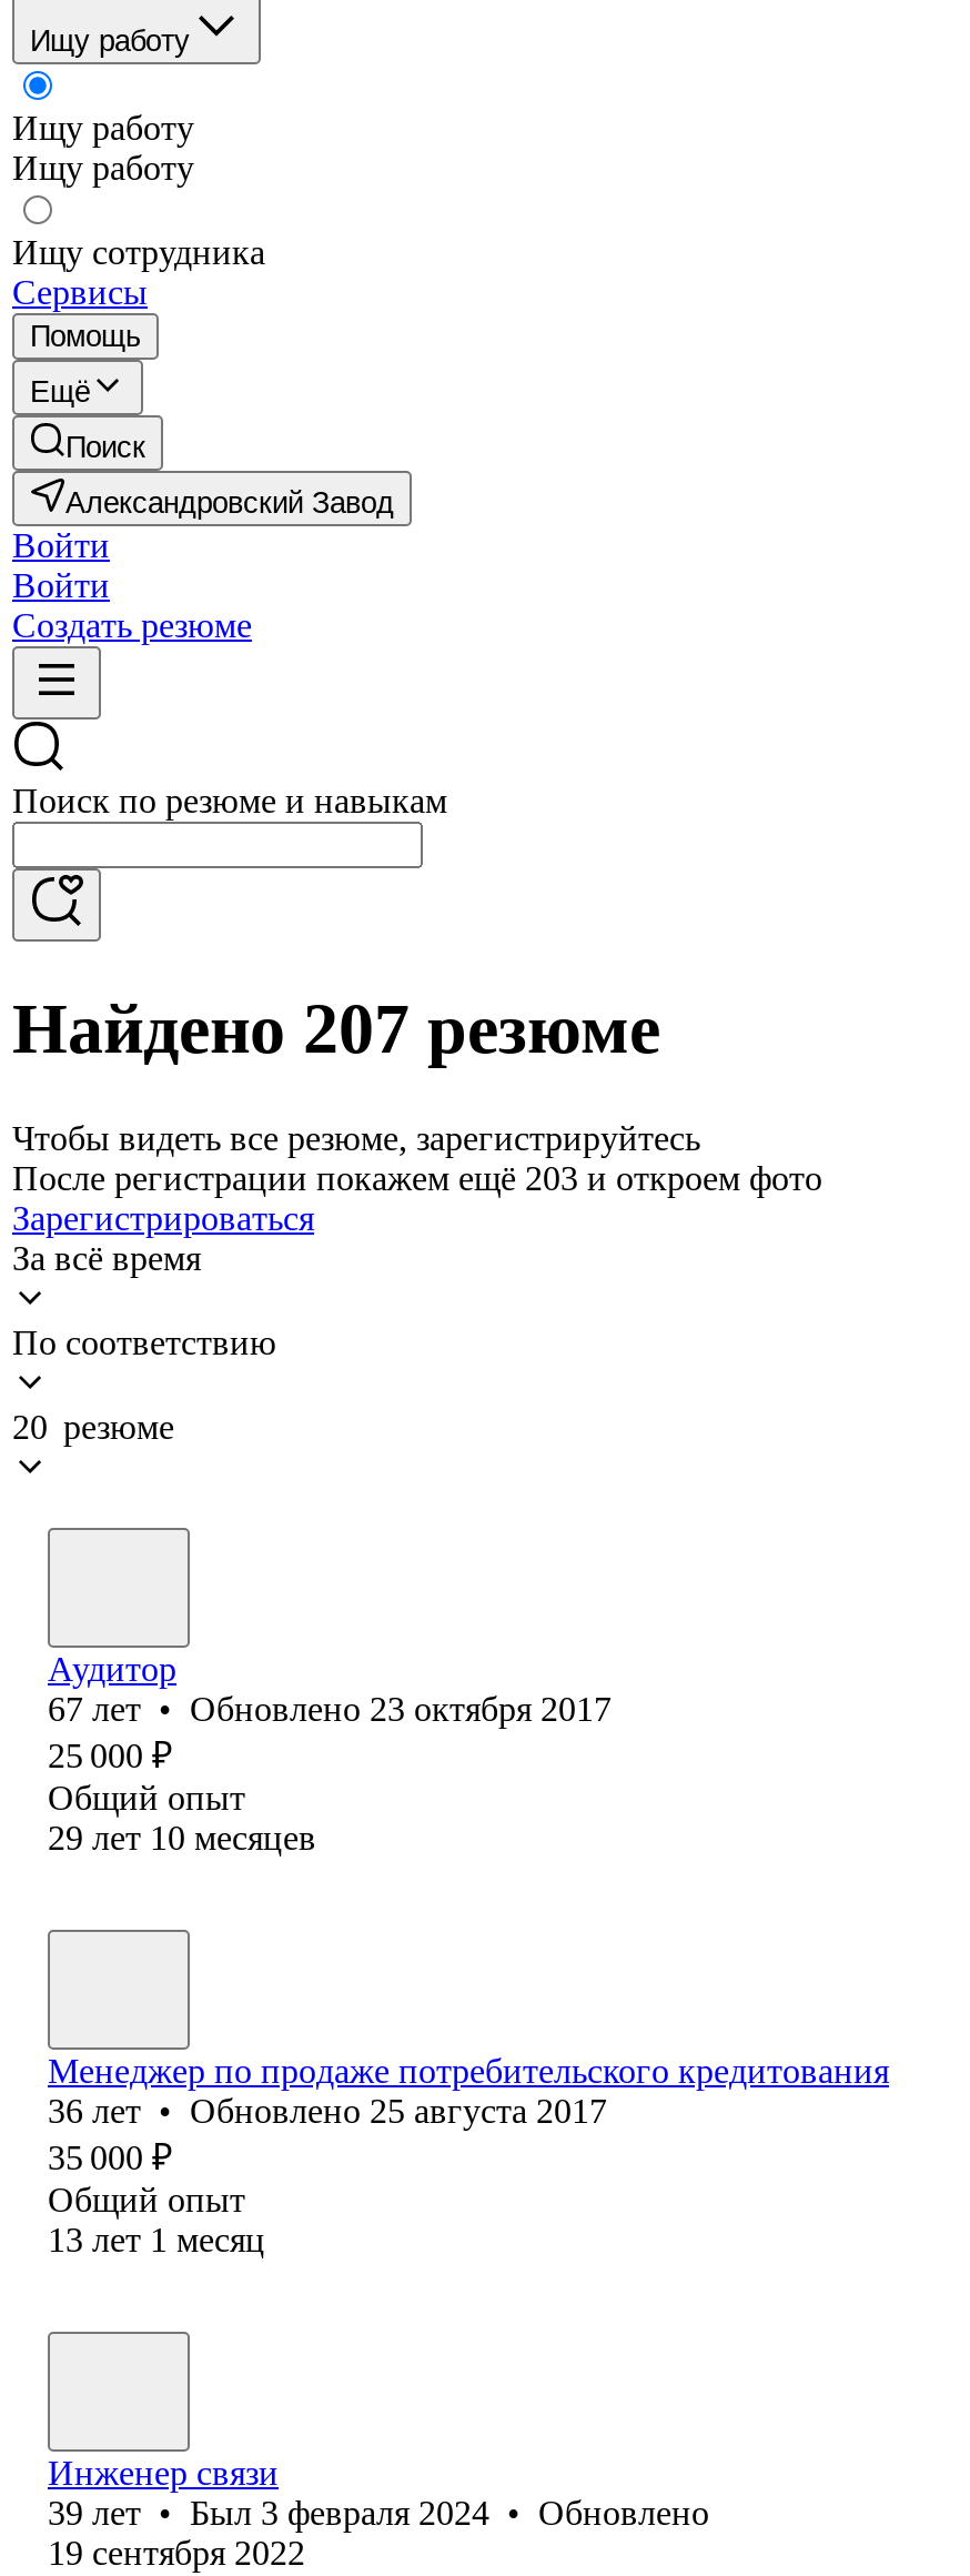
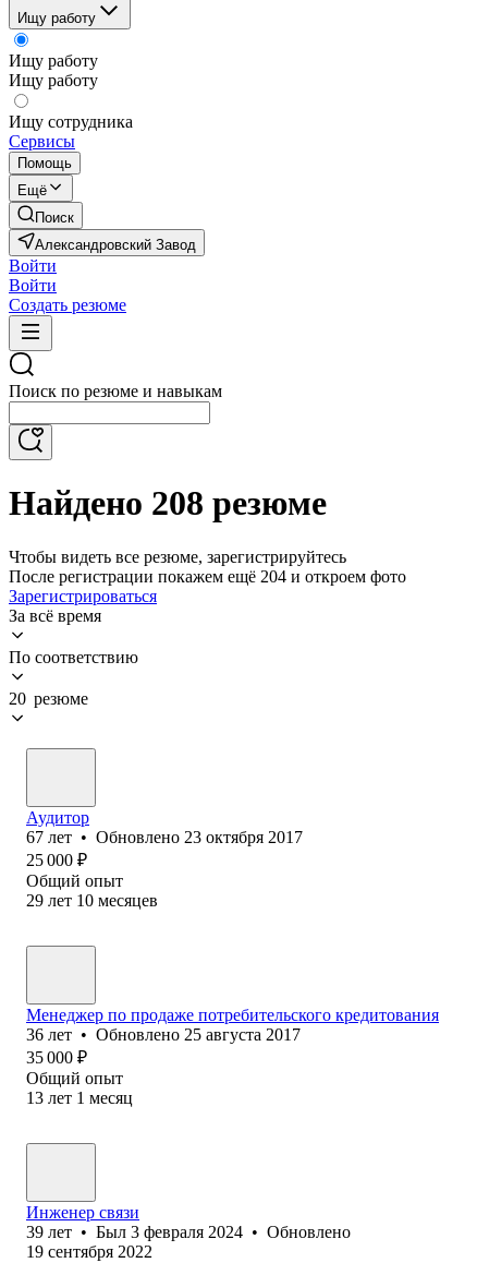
- Найдено 207 резюме
+ Найдено 208 резюме

- После регистрации покажем ещё 203 и откроем фото
+ После регистрации покажем ещё 204 и откроем фото
